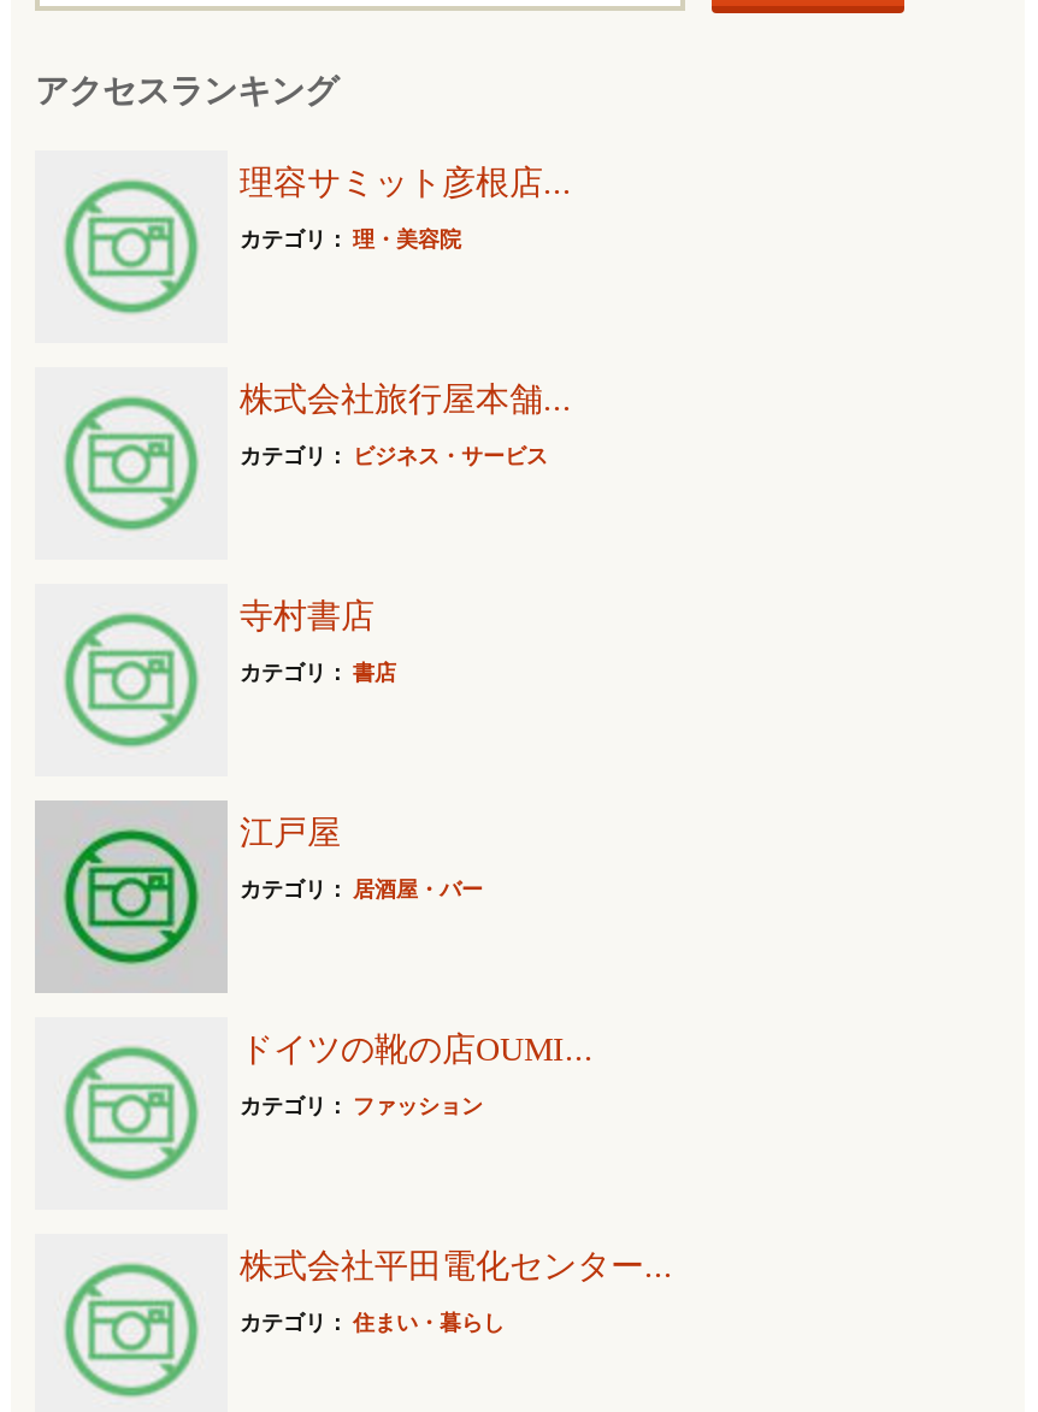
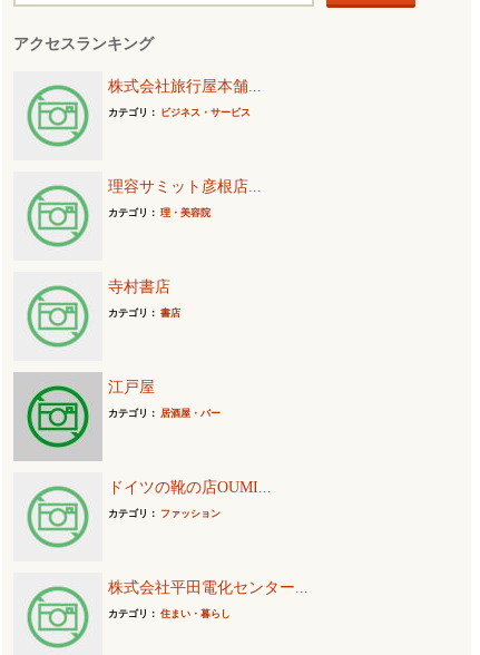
moved down: 理容サミット彦根店... | カテゴリ：理・美容院

moved up: [image] | 株式会社旅行屋本舗... | カテゴリ：ビジネス・サービス
